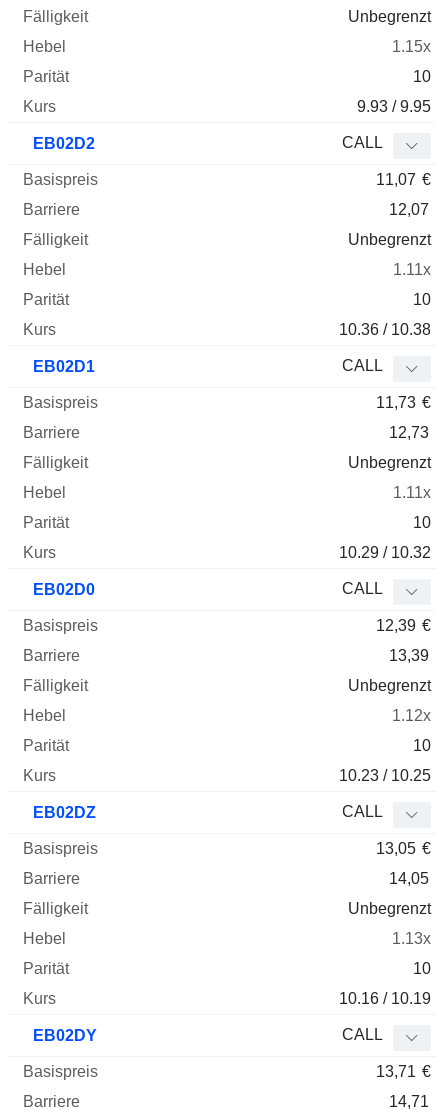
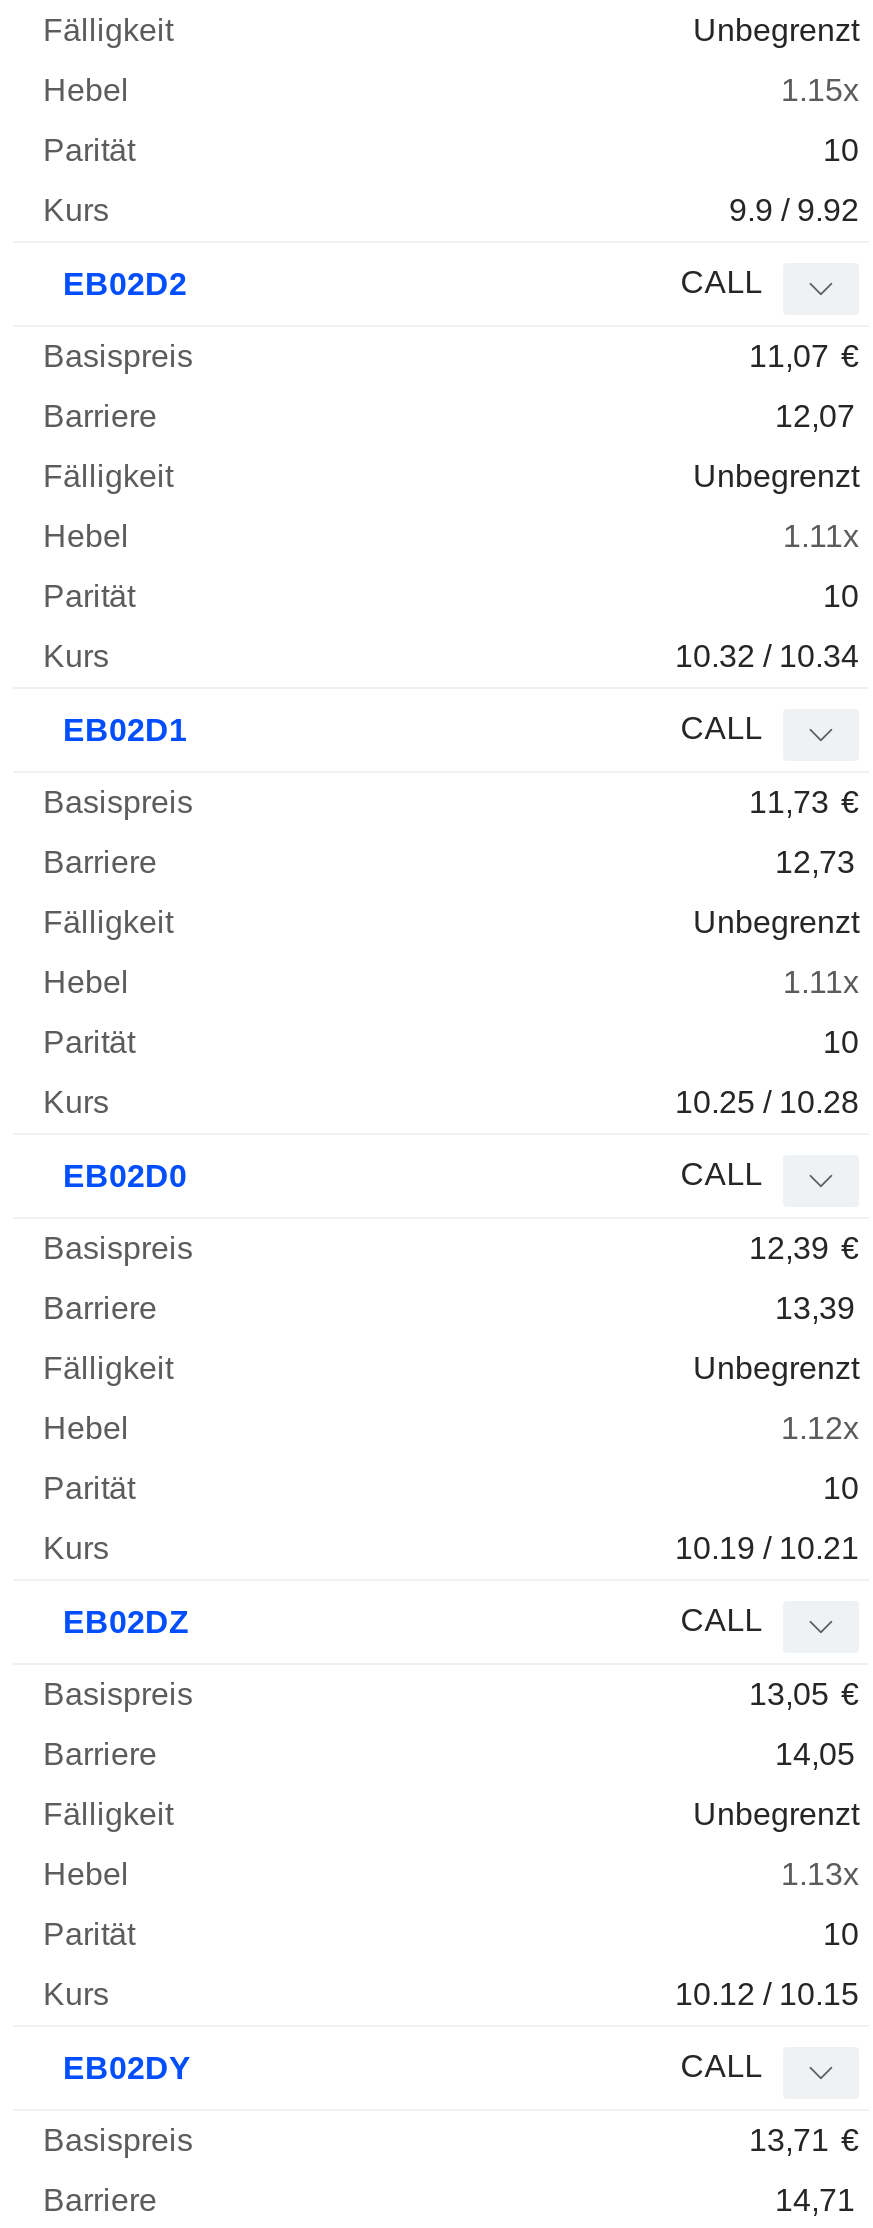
- 9.93 / 9.95
+ 9.9 / 9.92

- 10.36 / 10.38
+ 10.32 / 10.34

- 10.29 / 10.32
+ 10.25 / 10.28

- 10.23 / 10.25
+ 10.19 / 10.21

- 10.16 / 10.19
+ 10.12 / 10.15
